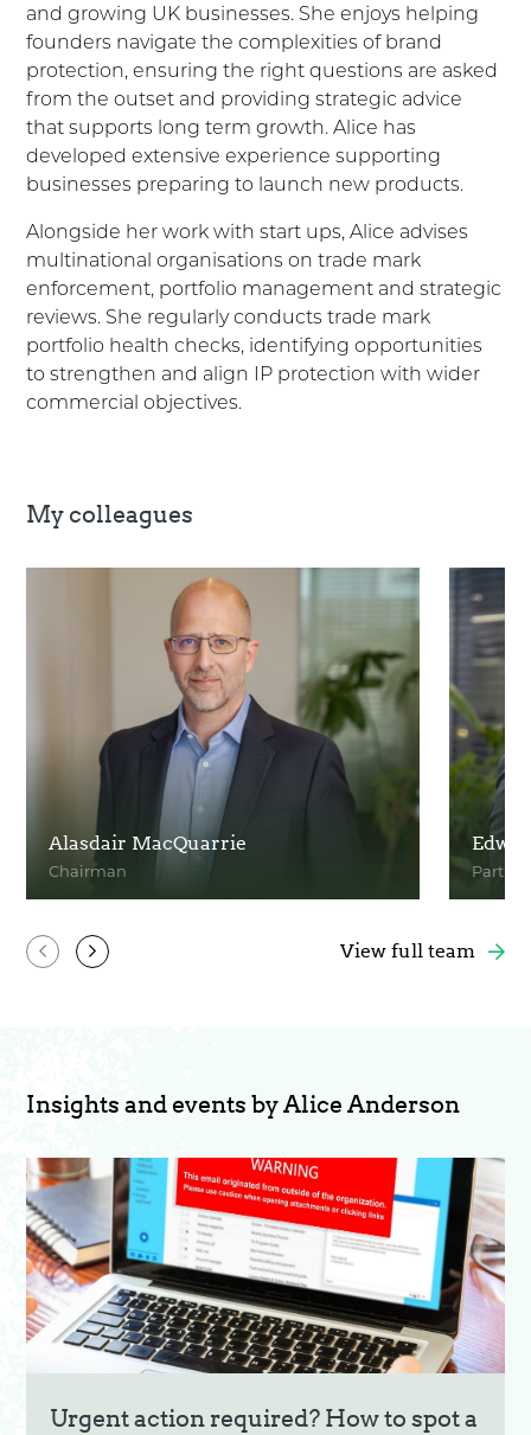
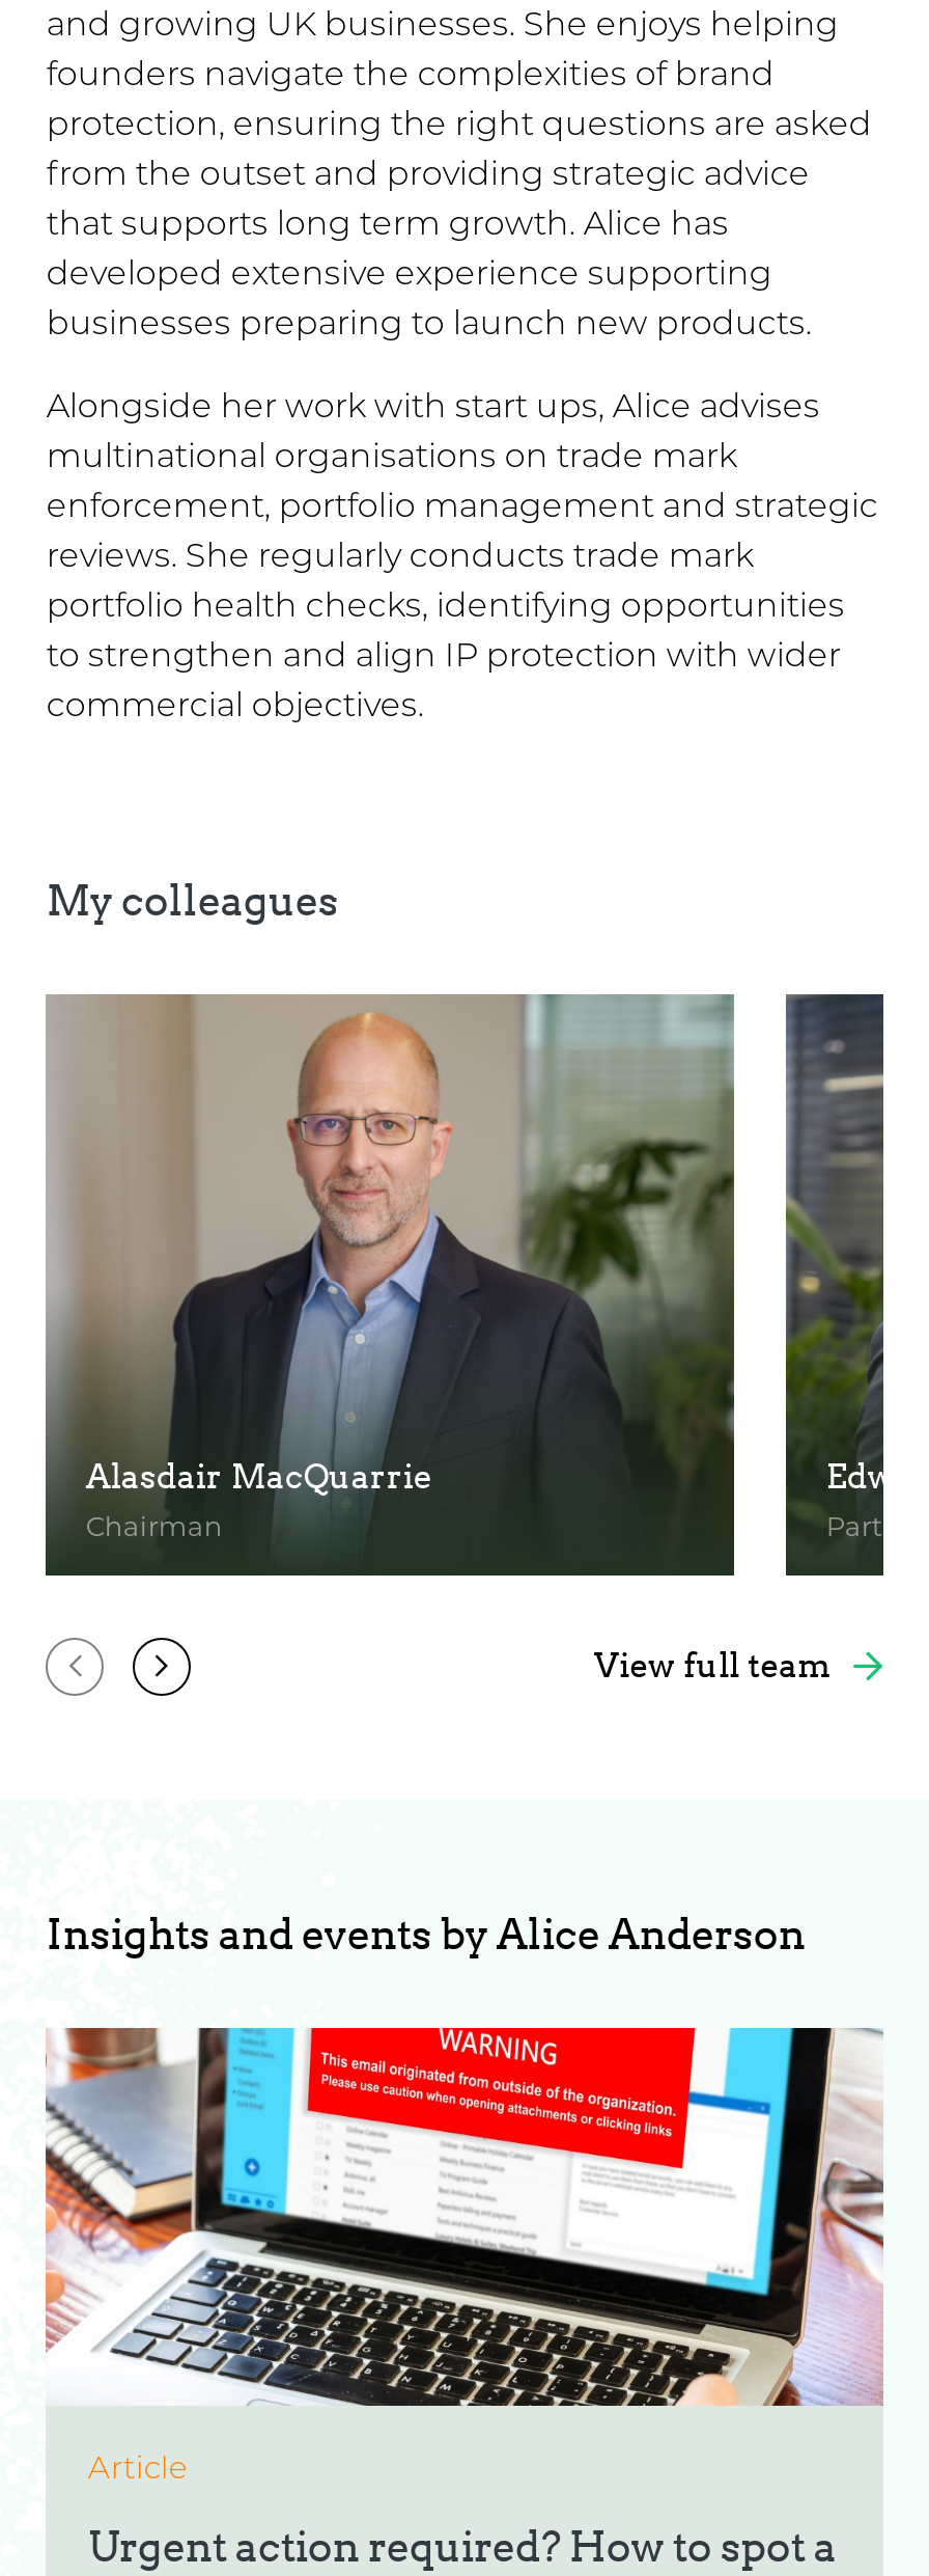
+ Article
